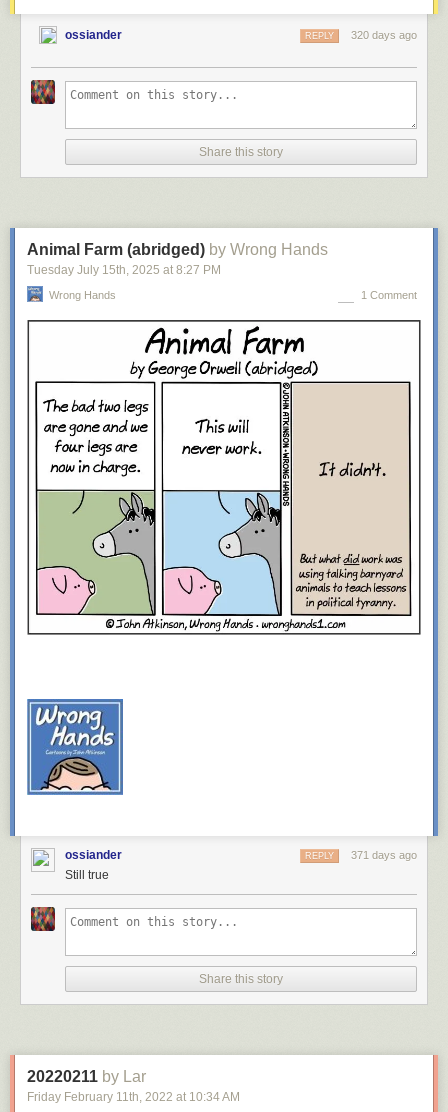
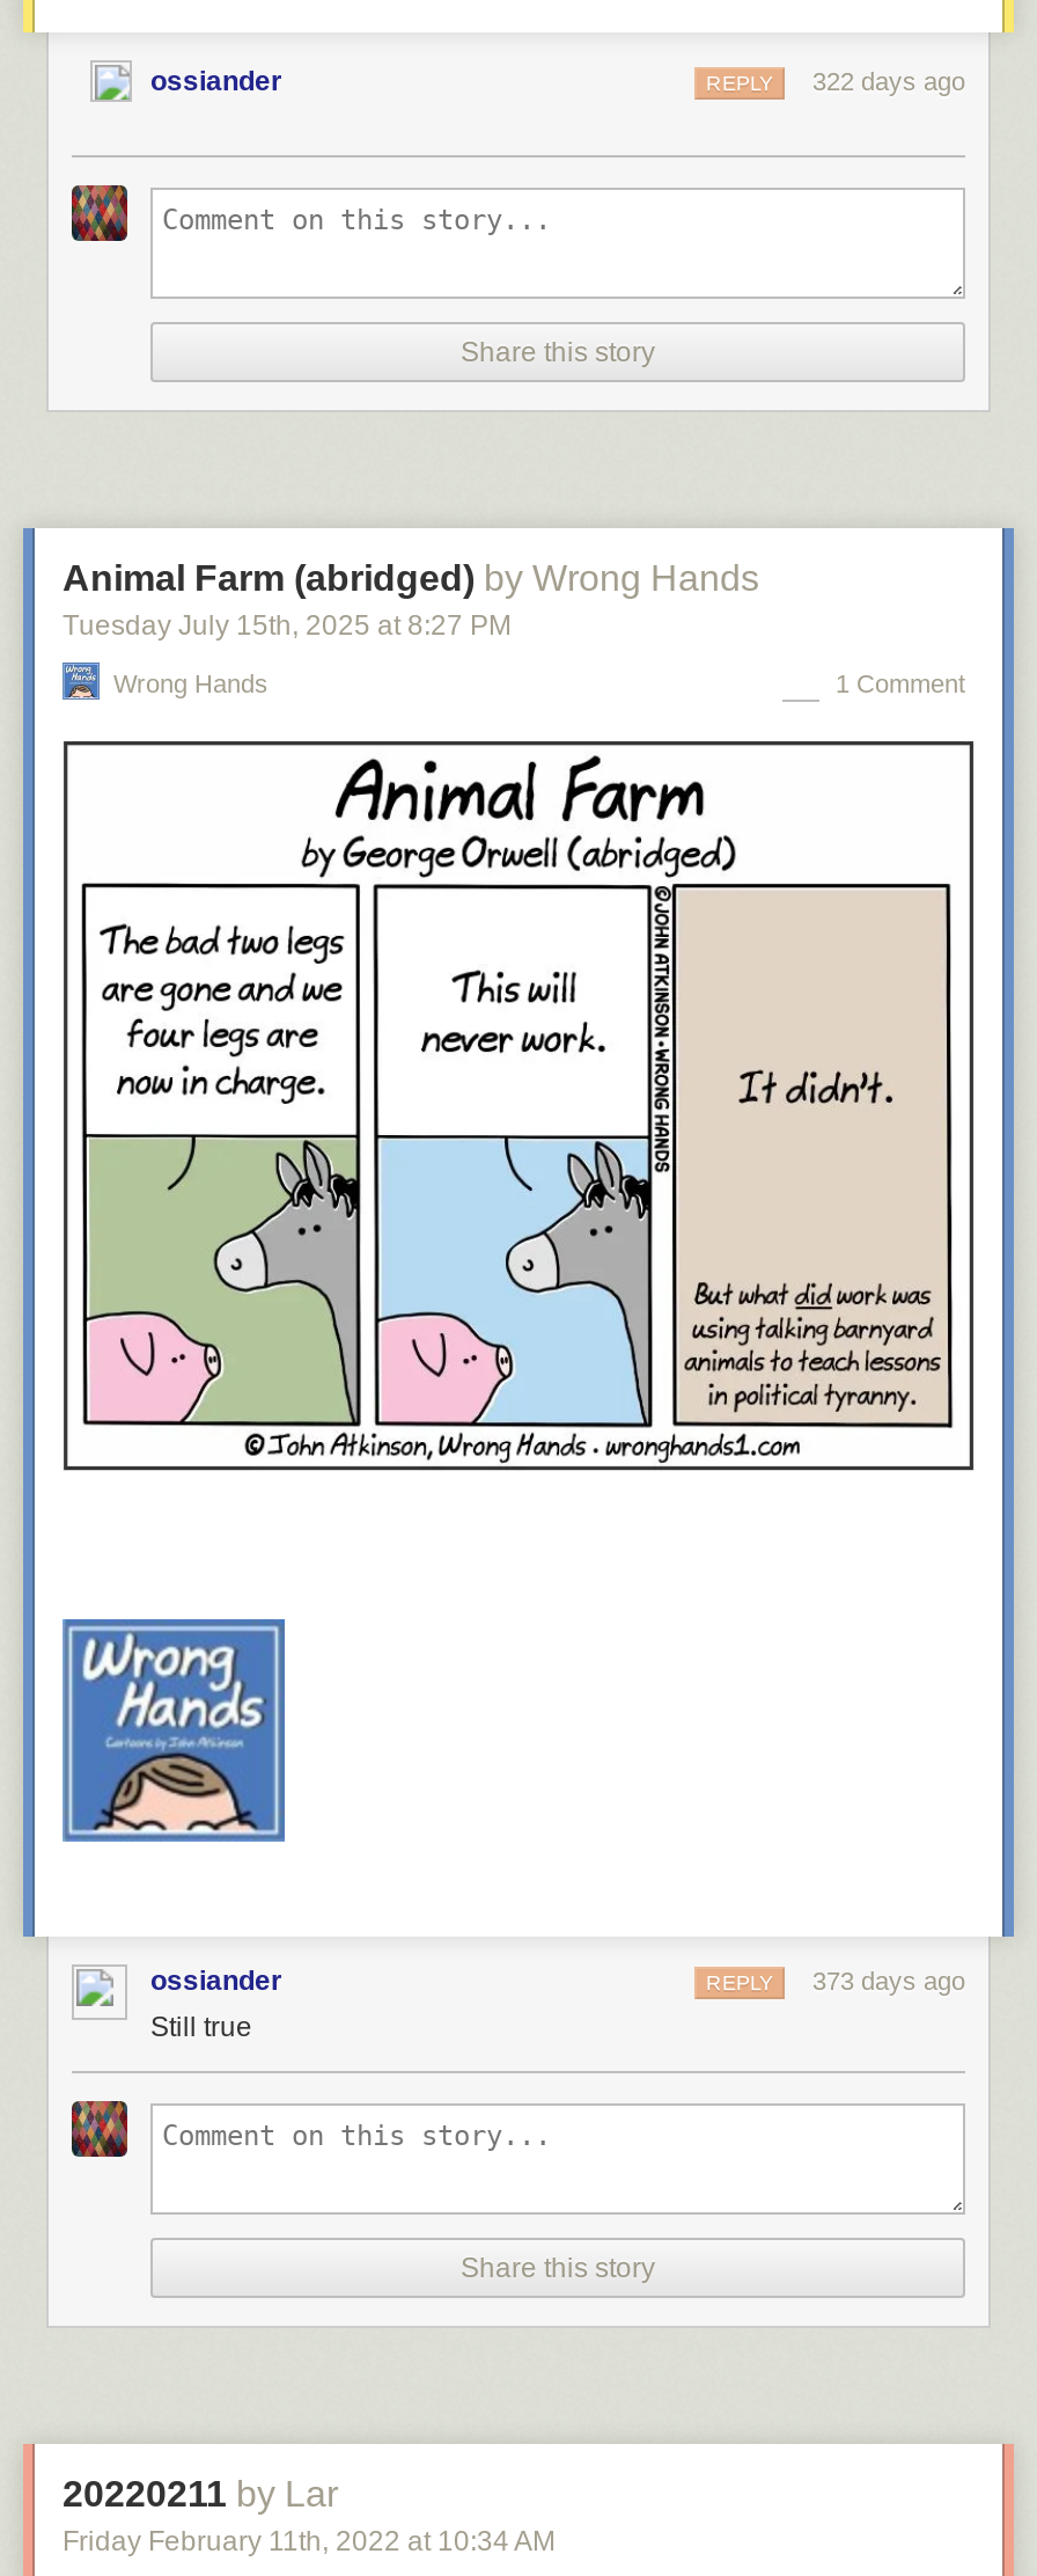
- REPLY 320 days ago
+ REPLY 322 days ago

- REPLY 371 days ago
+ REPLY 373 days ago
